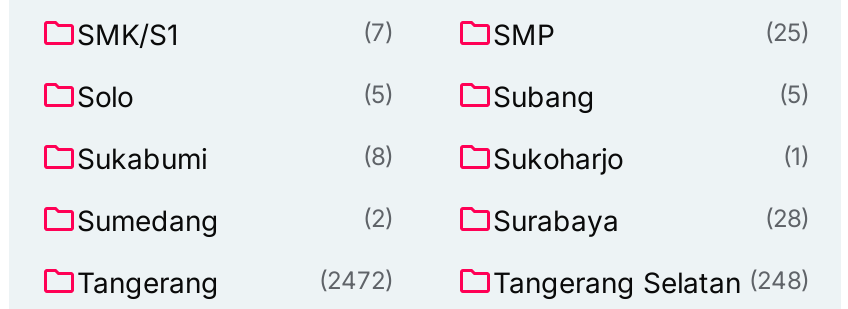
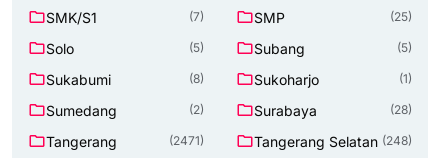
- (2472)
+ (2471)
